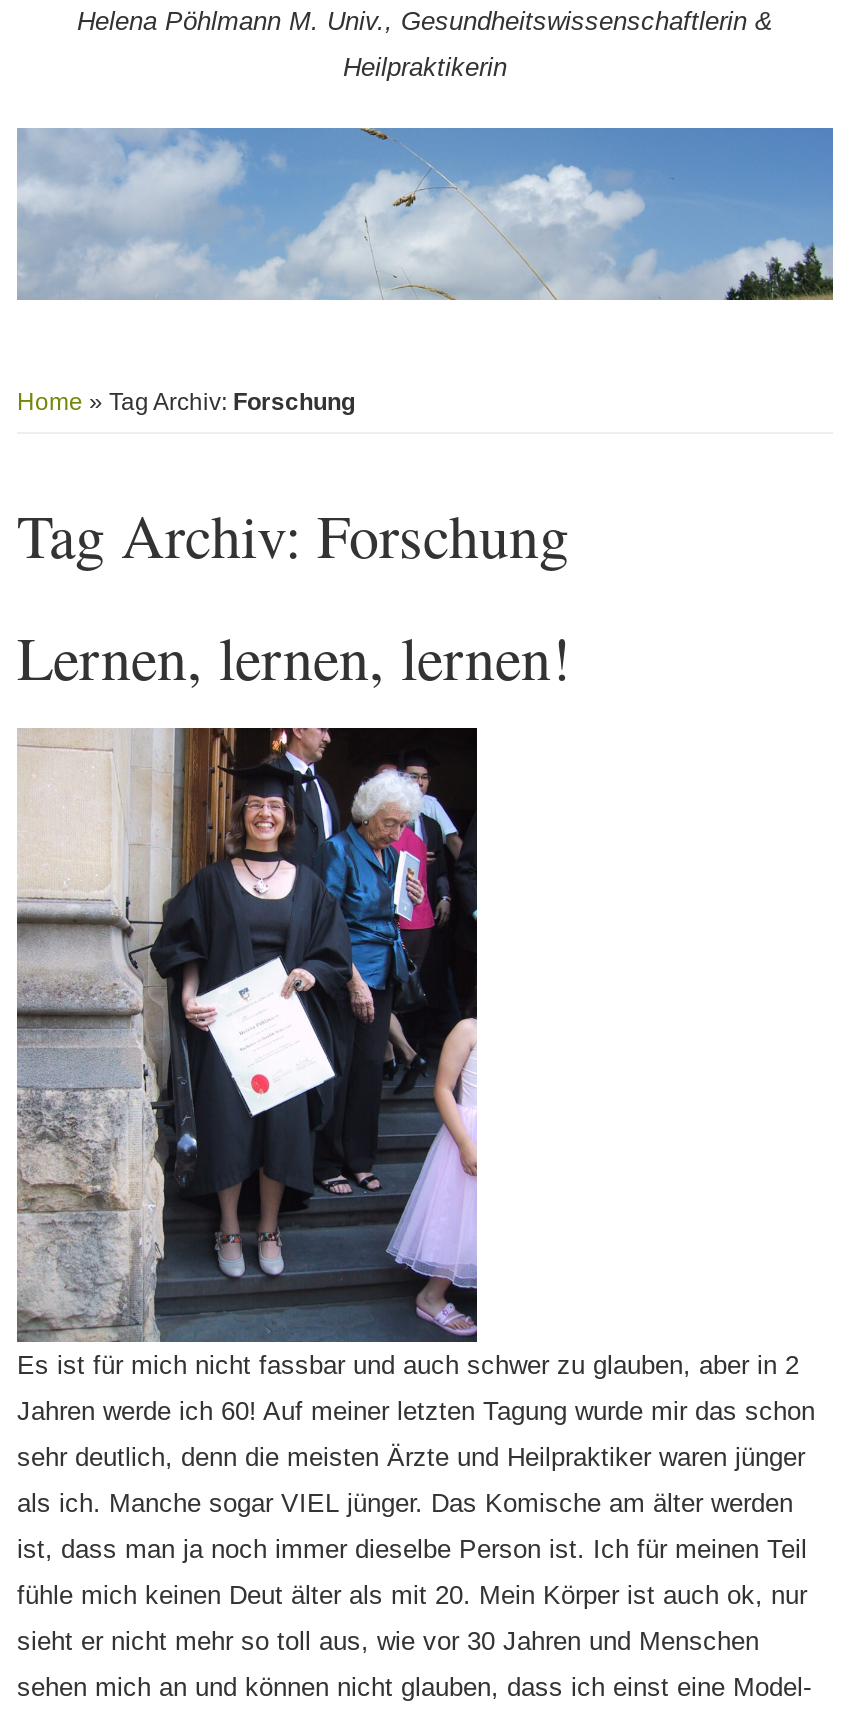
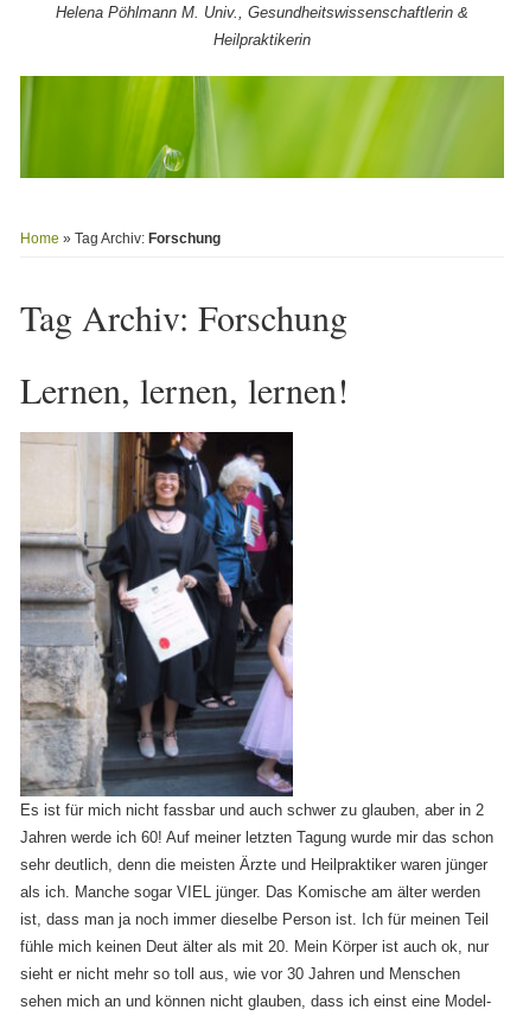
- [image]
+ [image]
